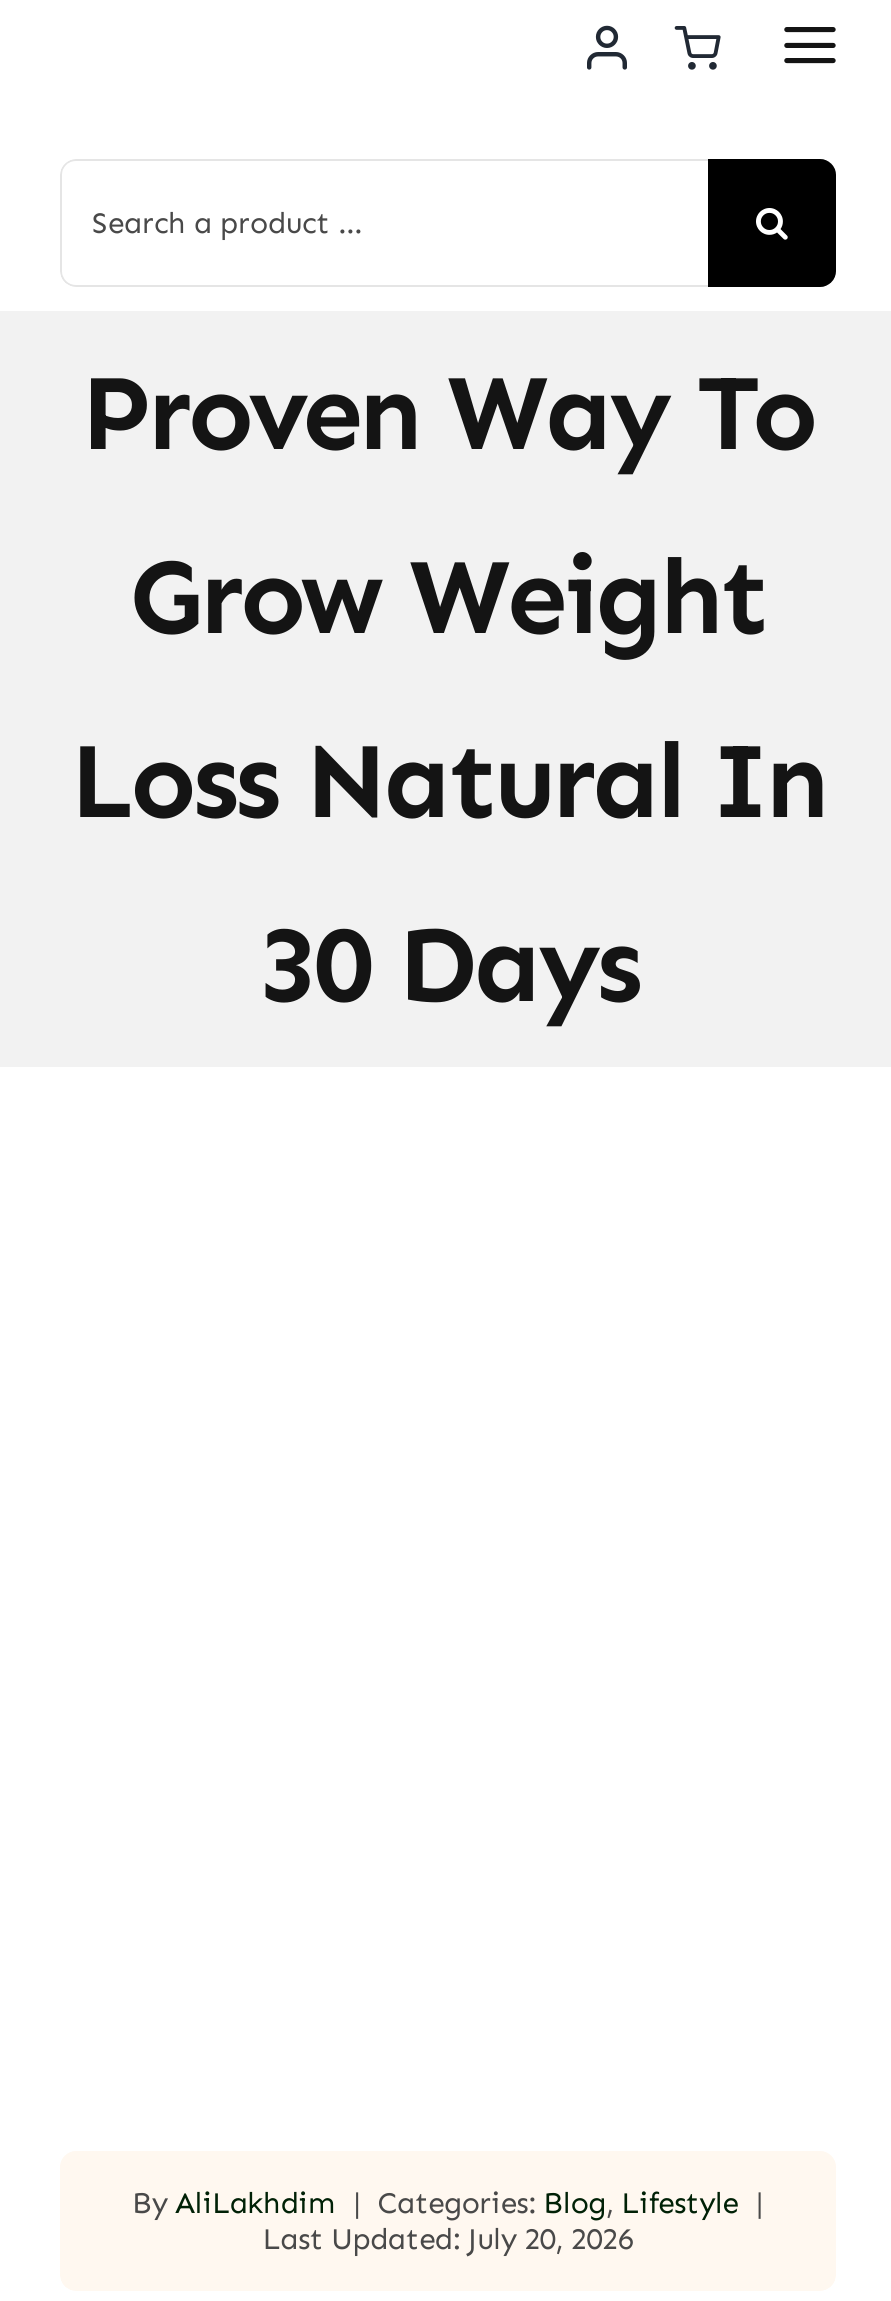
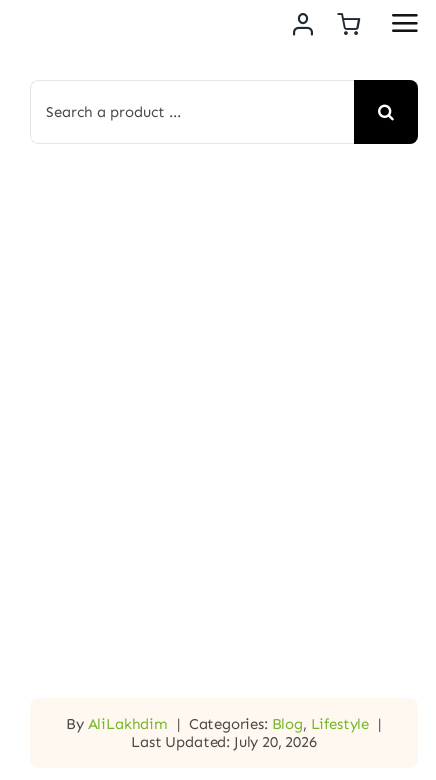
- Proven Way To
- Grow Weight
- Loss Natural In
- 30 Days
